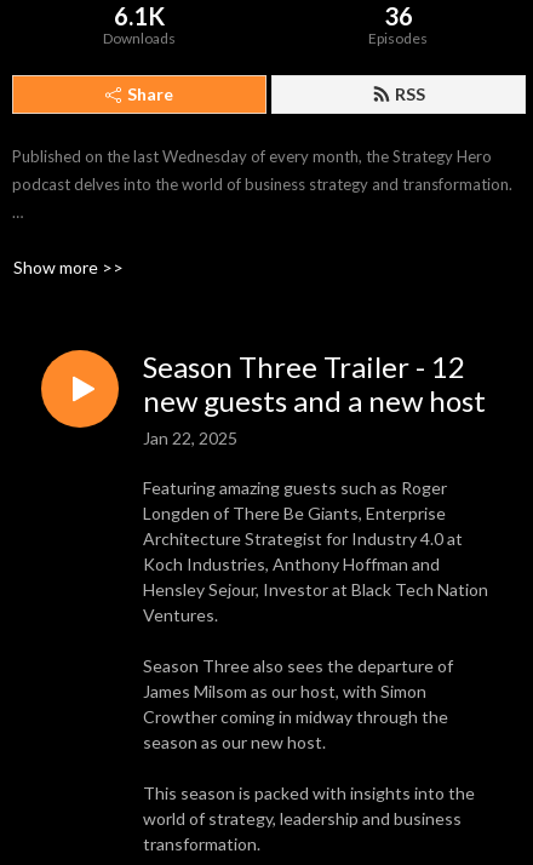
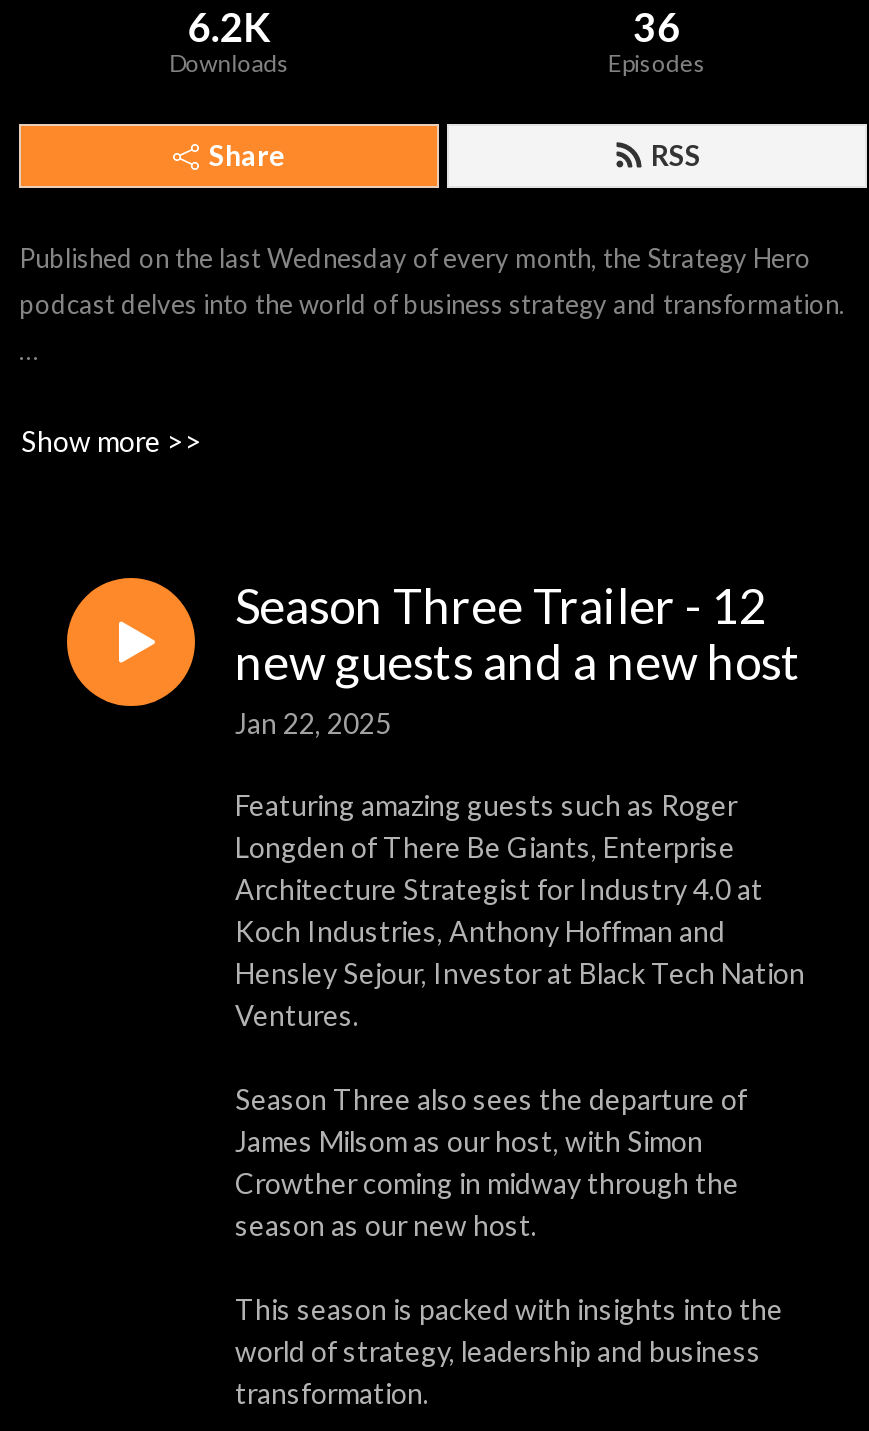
- 6.1K
+ 6.2K
